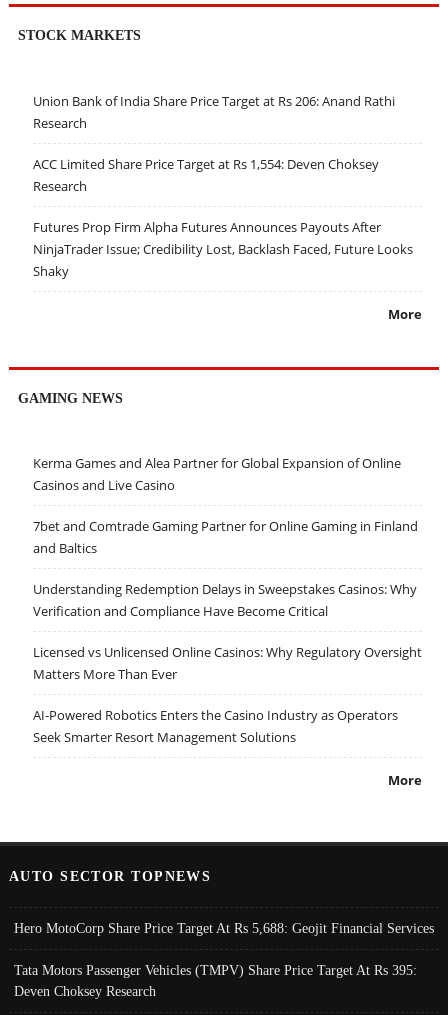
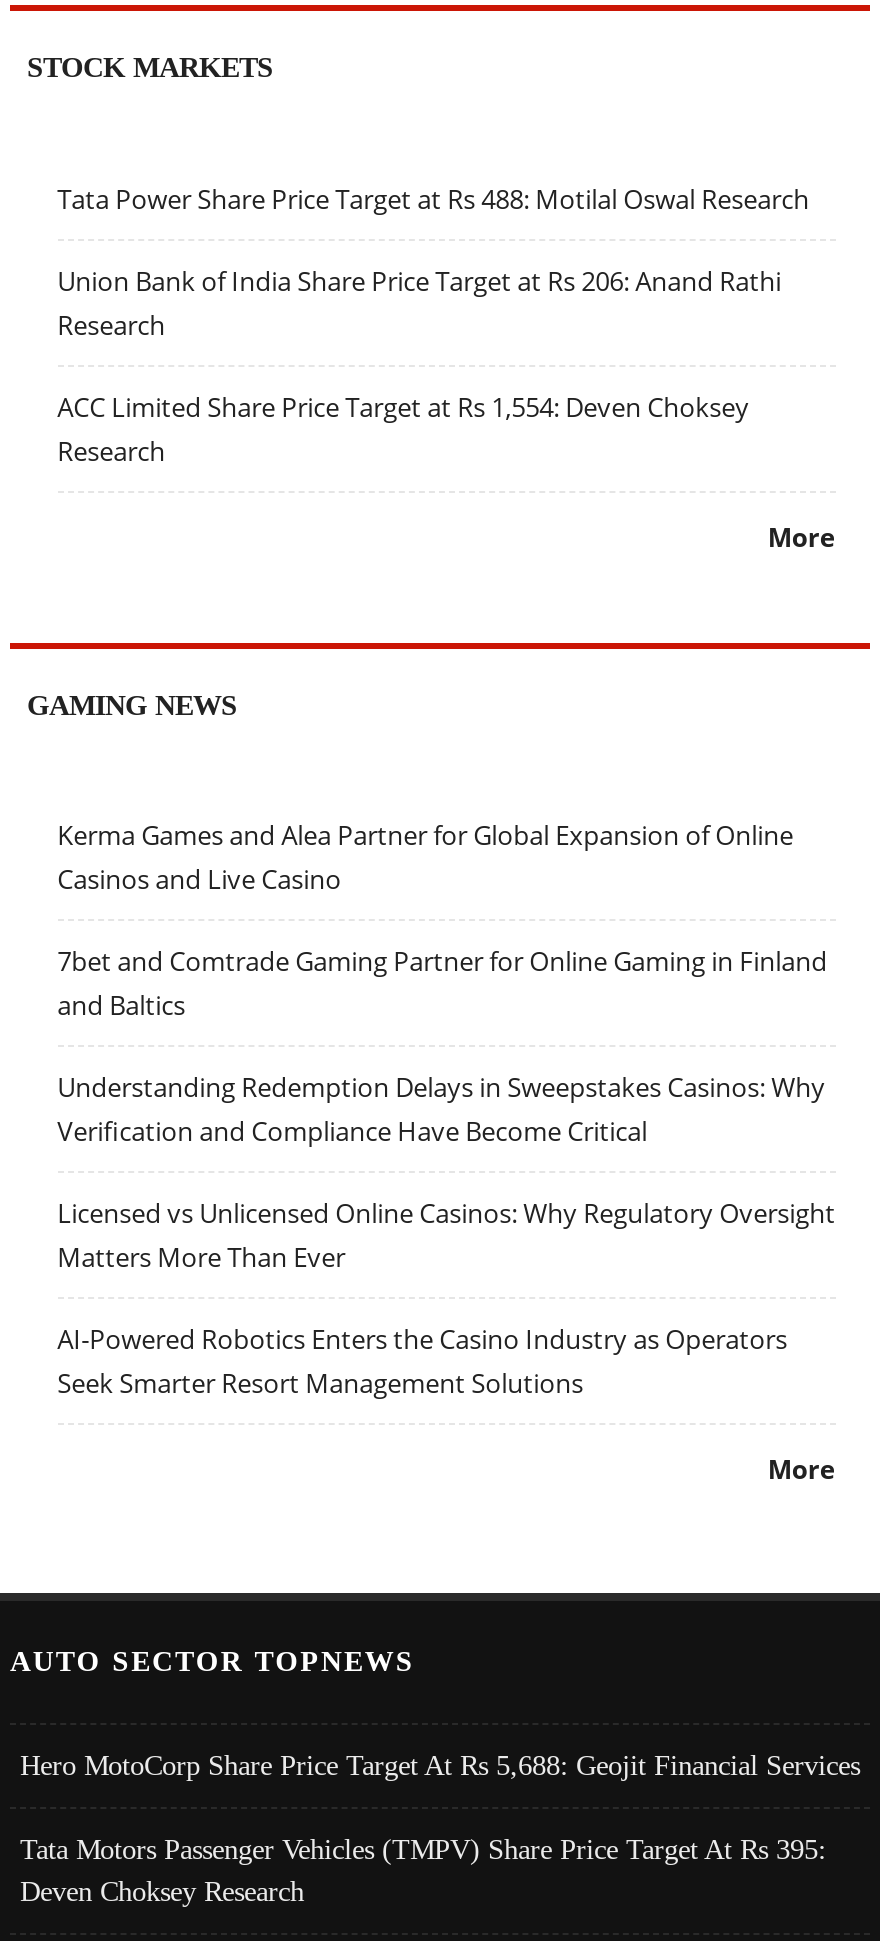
+ Tata Power Share Price Target at Rs 488: Motilal Oswal Research

moved down: Union Bank of India Share Price Target at Rs 206: Anand Rathi | Research | ACC Limited Share Price Target at Rs 1,554: Deven Choksey | Research

- Futures Prop Firm Alpha Futures Announces Payouts After
- NinjaTrader Issue; Credibility Lost, Backlash Faced, Future Looks
- Shaky
